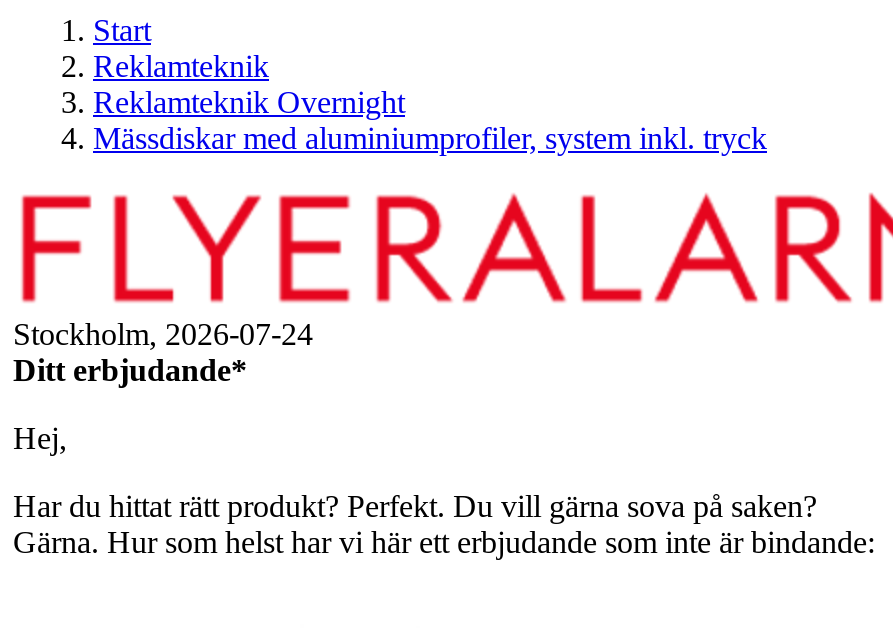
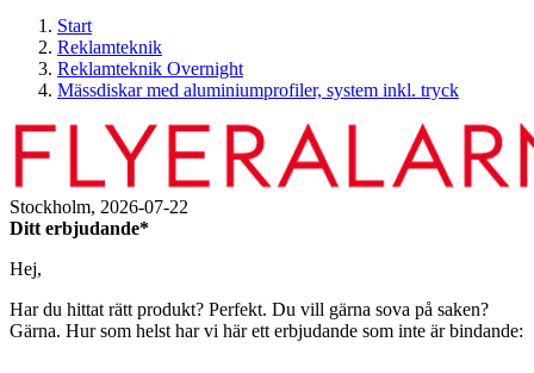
- Stockholm, 2026-07-24
+ Stockholm, 2026-07-22
